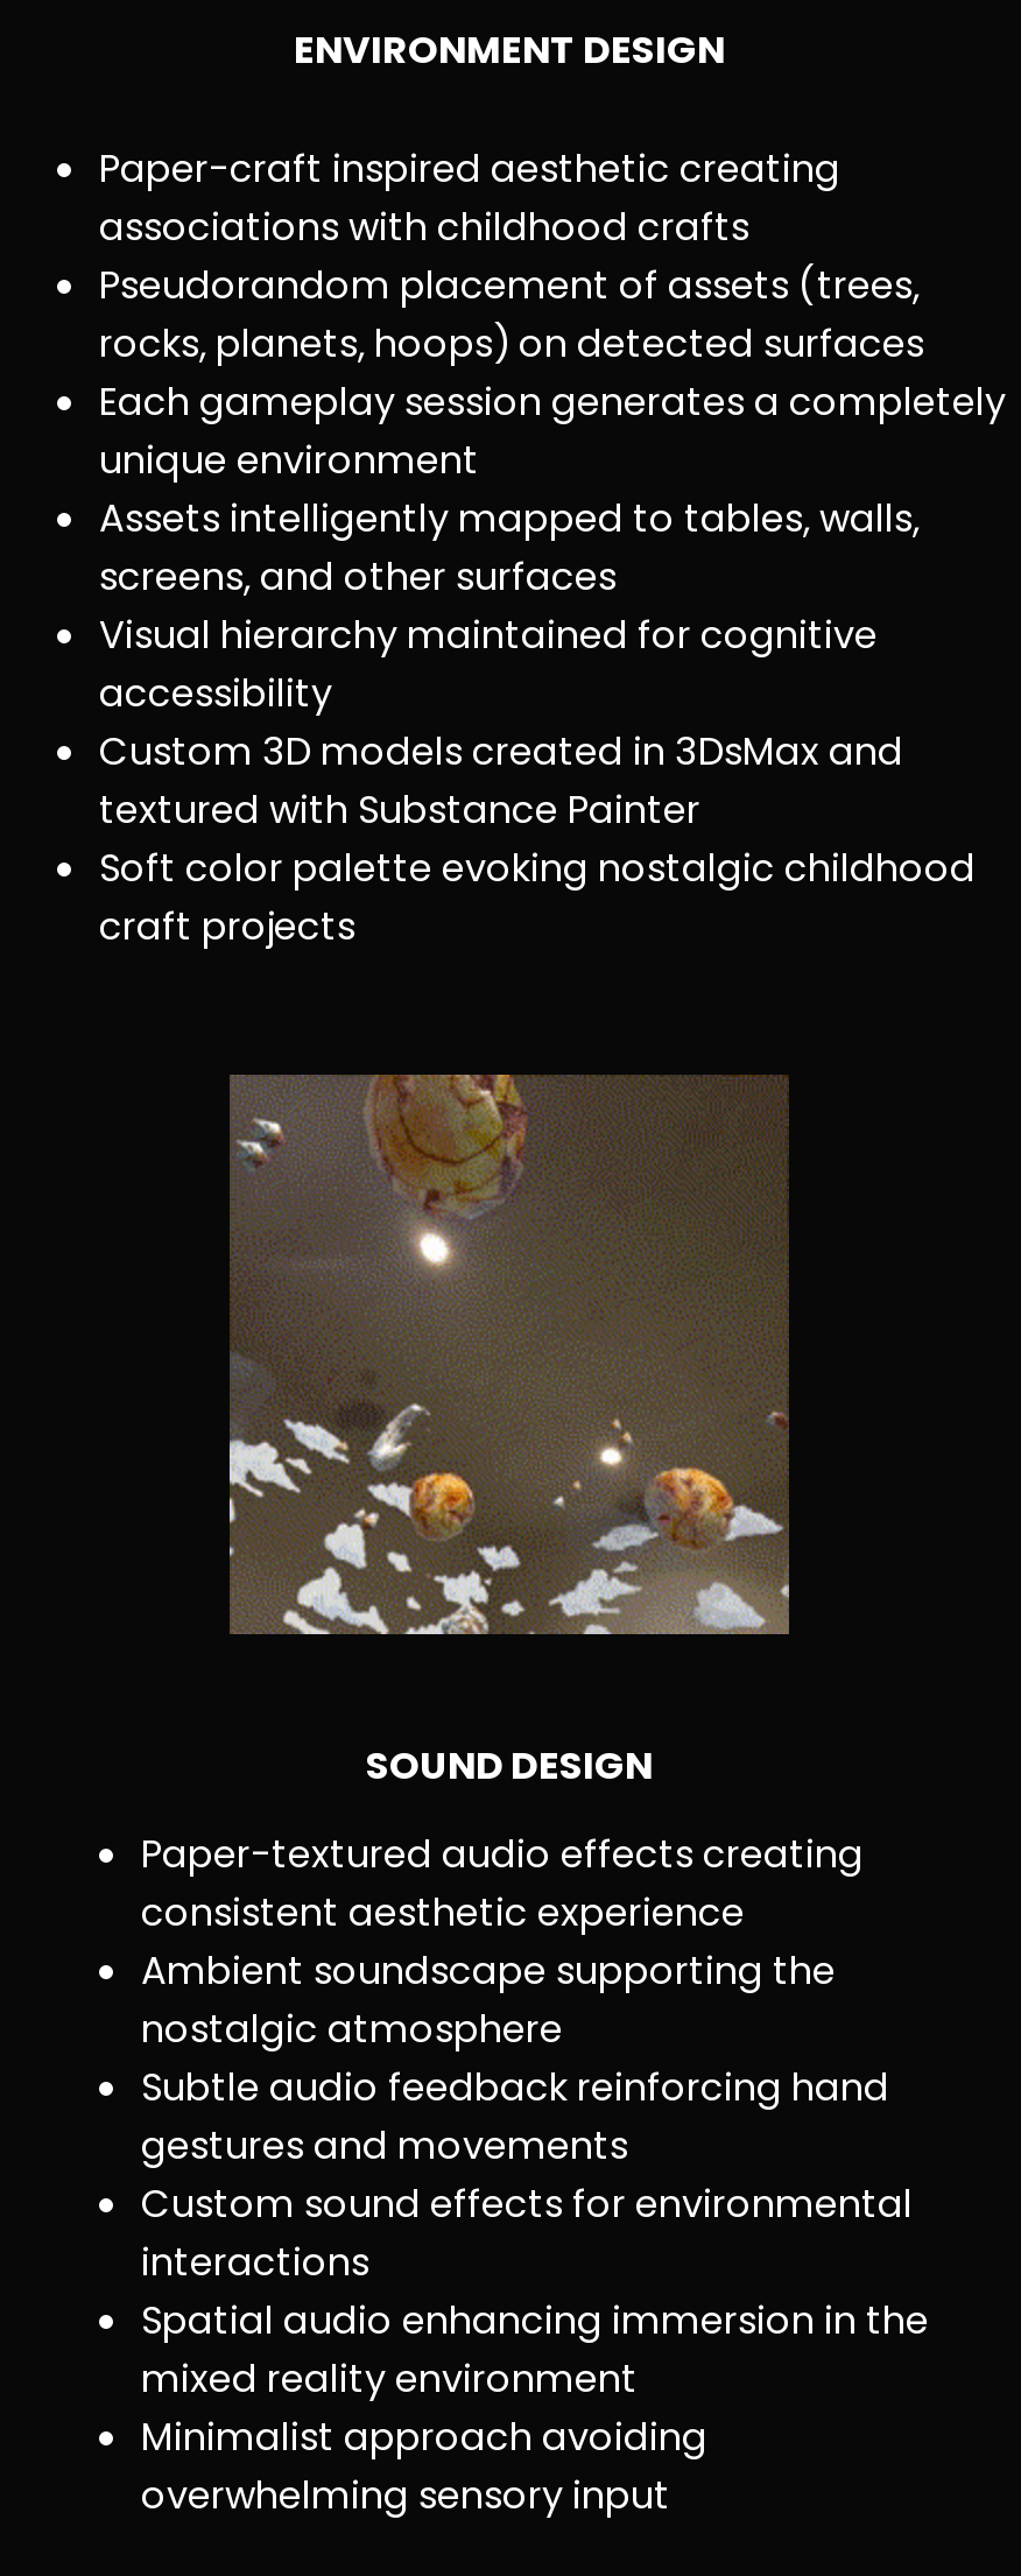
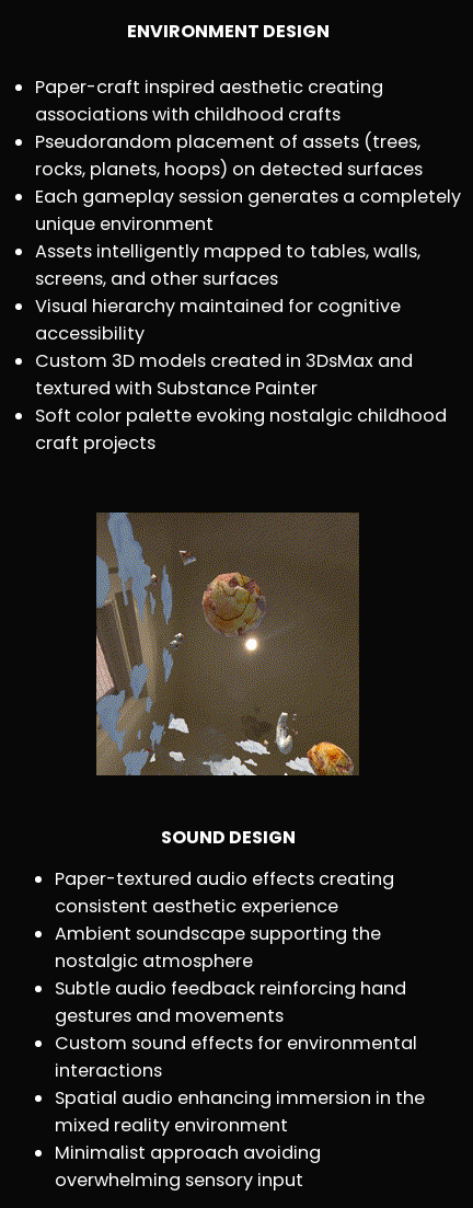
- [image]
+ [image]
